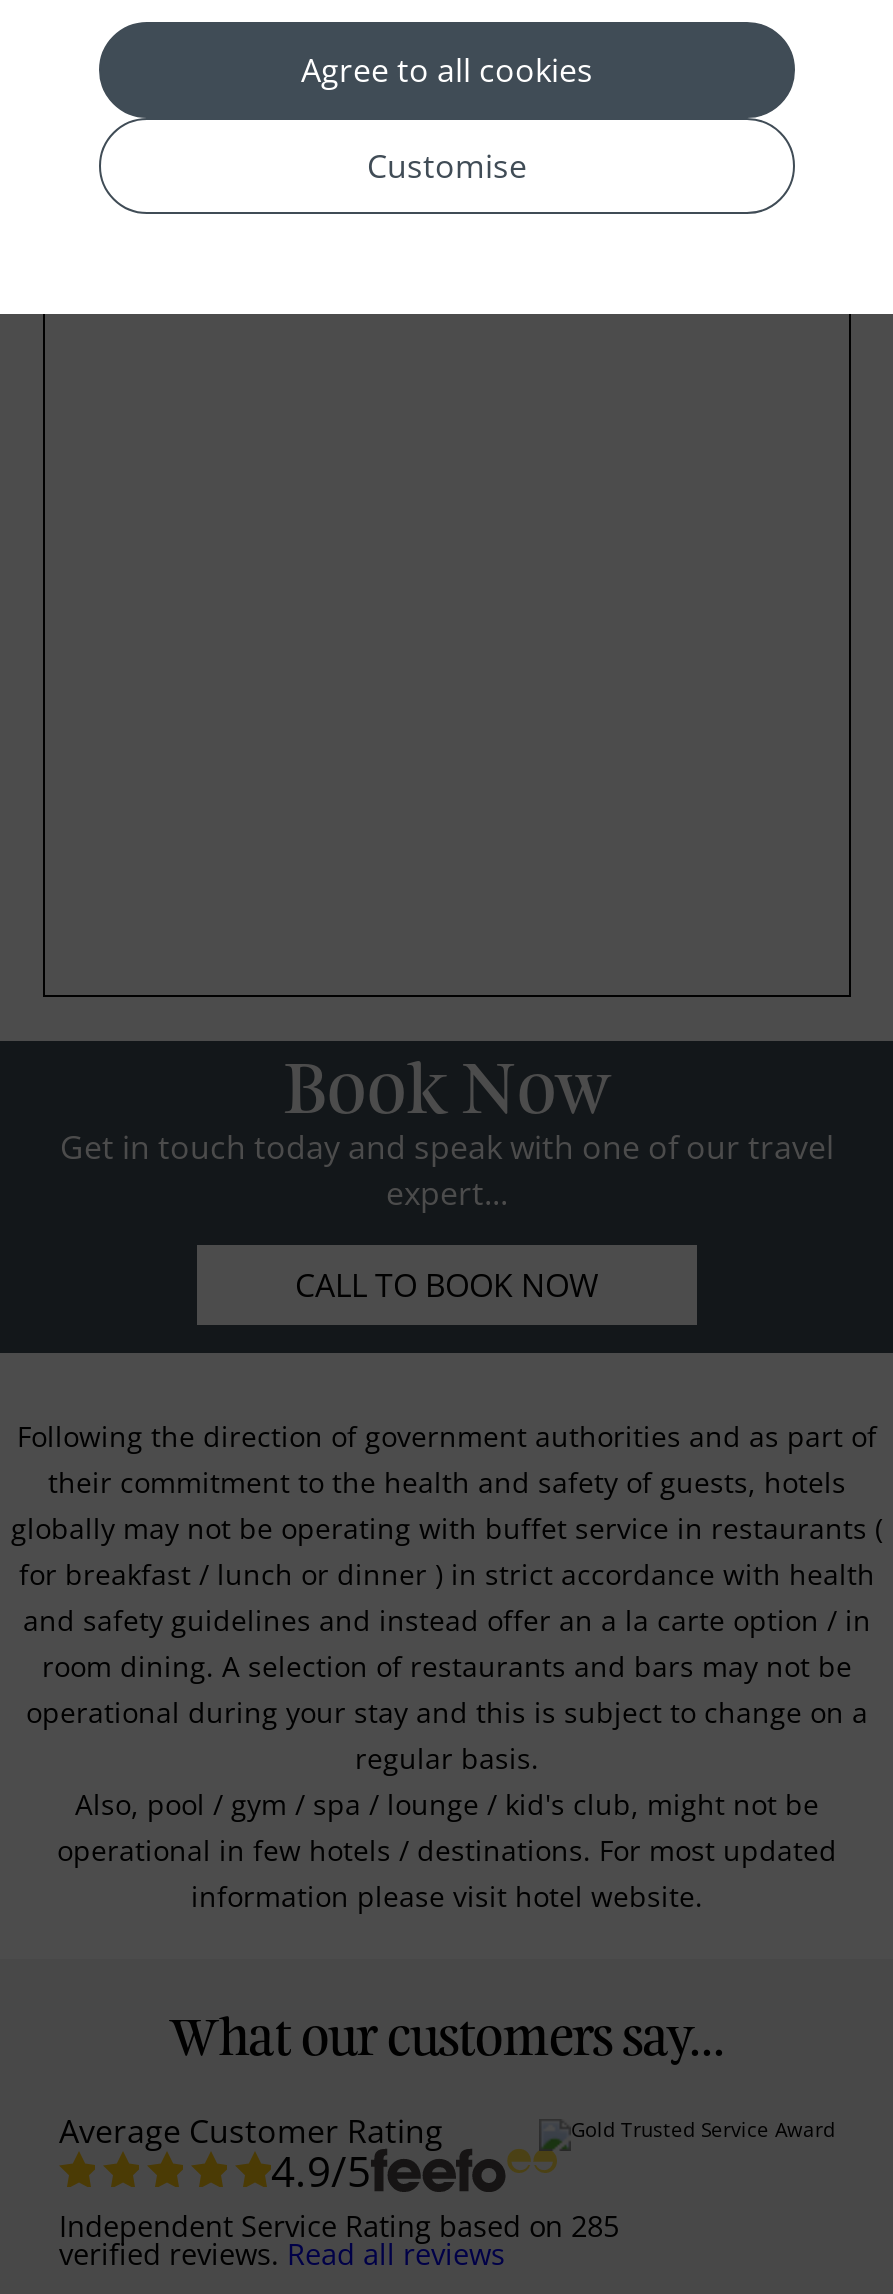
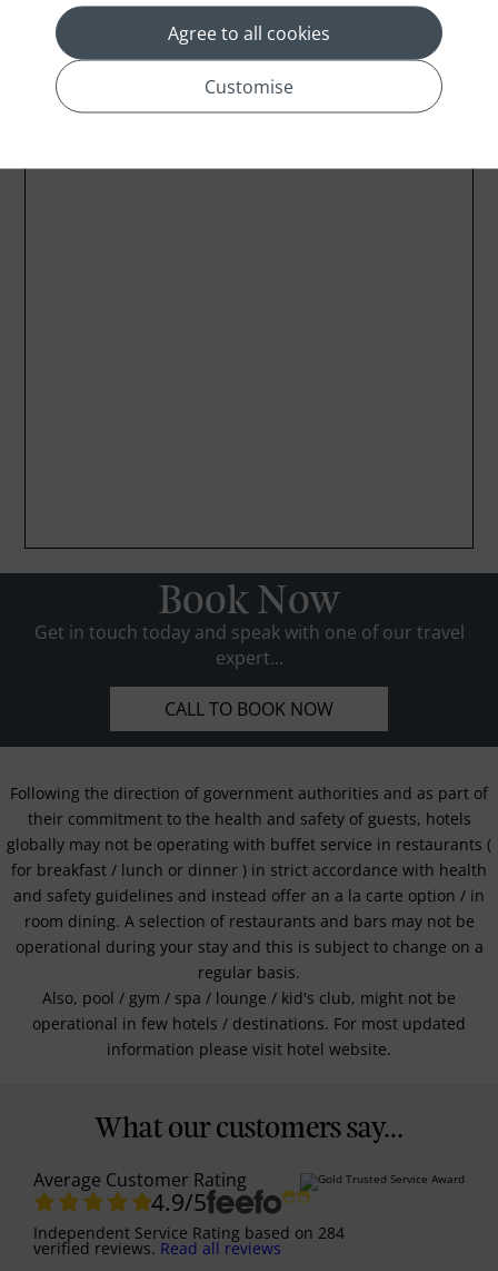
- Independent Service Rating based on 285
+ Independent Service Rating based on 284
